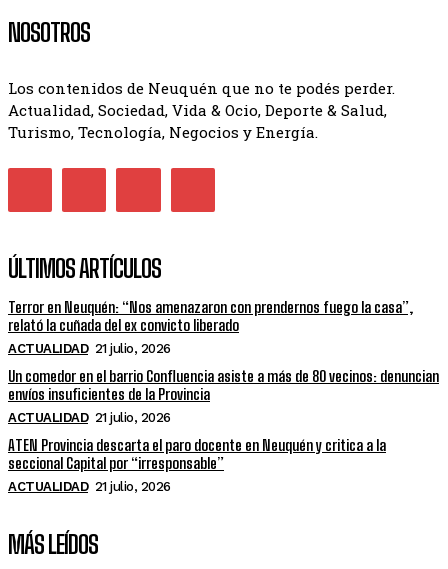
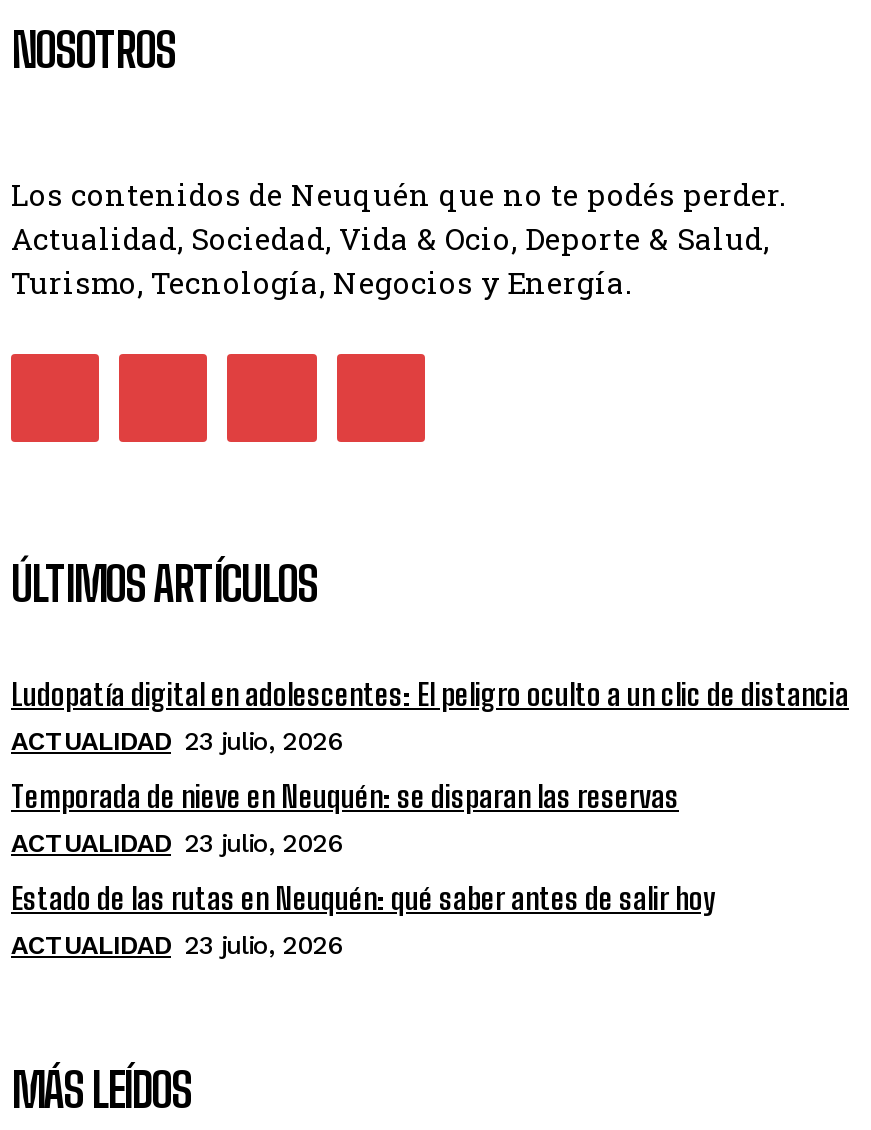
moved down: ÚLTIMOS ARTÍCULOS

- Terror en Neuquén: “Nos amenazaron con prendernos fuego la casa”,
- relató la cuñada del ex convicto liberado
- ACTUALIDAD 21 julio, 2026
+ Ludopatía digital en adolescentes: El peligro oculto a un clic de distancia
+ ACTUALIDAD 23 julio, 2026

- Un comedor en el barrio Confluencia asiste a más de 80 vecinos: denuncian
- envíos insuficientes de la Provincia
- ACTUALIDAD 21 julio, 2026
+ Temporada de nieve en Neuquén: se disparan las reservas
+ ACTUALIDAD 23 julio, 2026

- ATEN Provincia descarta el paro docente en Neuquén y critica a la
- seccional Capital por “irresponsable”
- ACTUALIDAD 21 julio, 2026
+ Estado de las rutas en Neuquén: qué saber antes de salir hoy
+ ACTUALIDAD 23 julio, 2026
